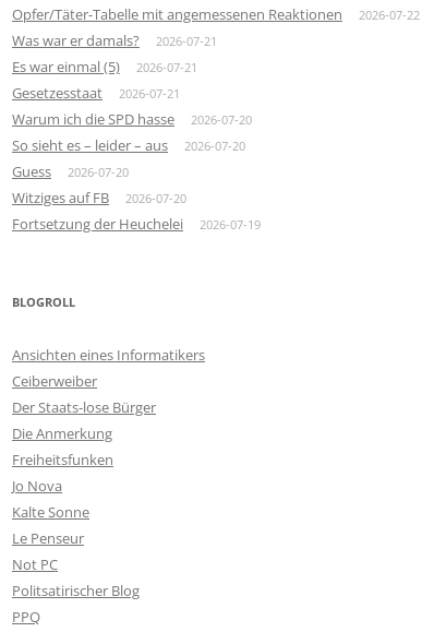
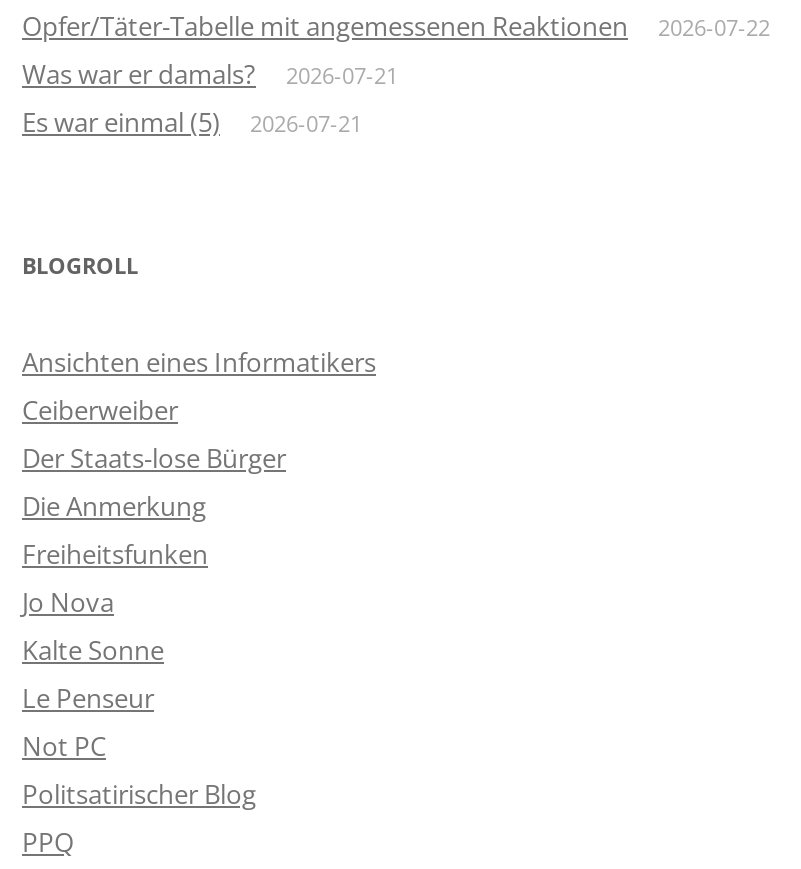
- Gesetzesstaat
- 2026-07-21
- Warum ich die SPD hasse
- 2026-07-20
- So sieht es – leider – aus
- 2026-07-20
- Guess
- 2026-07-20
- Witziges auf FB
- 2026-07-20
- Fortsetzung der Heuchelei
- 2026-07-19
